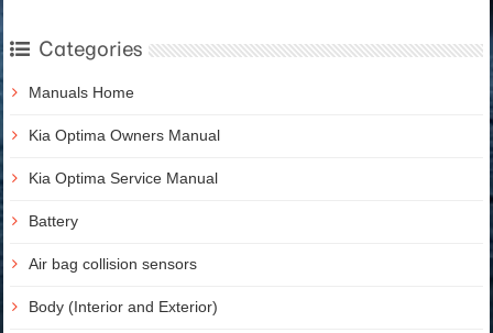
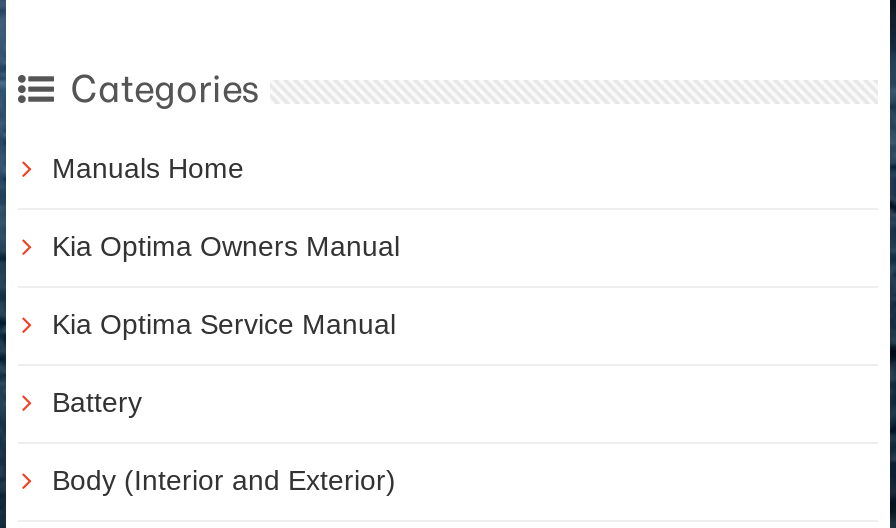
- Air bag collision sensors
